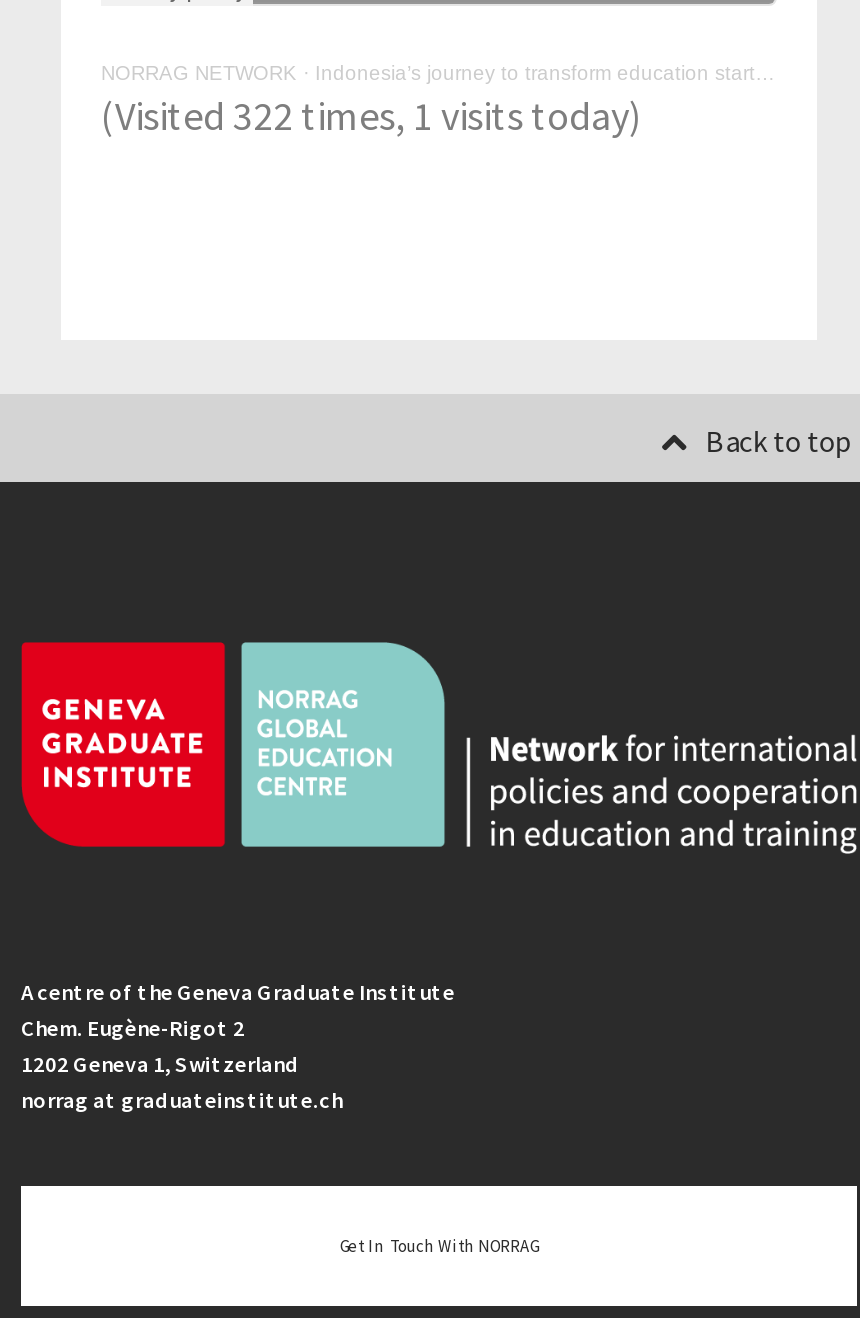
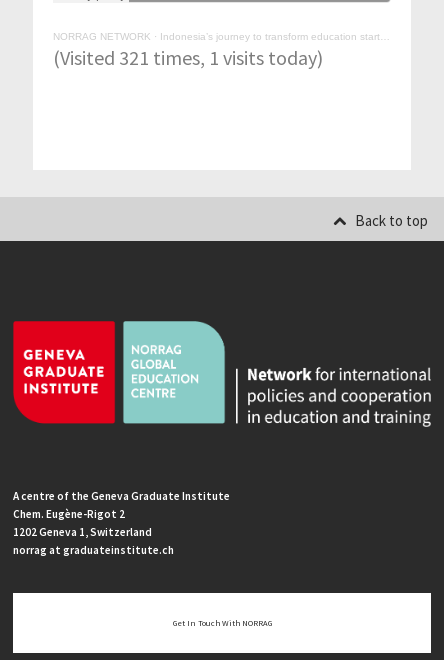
- (Visited 322 times, 1 visits today)
+ (Visited 321 times, 1 visits today)
